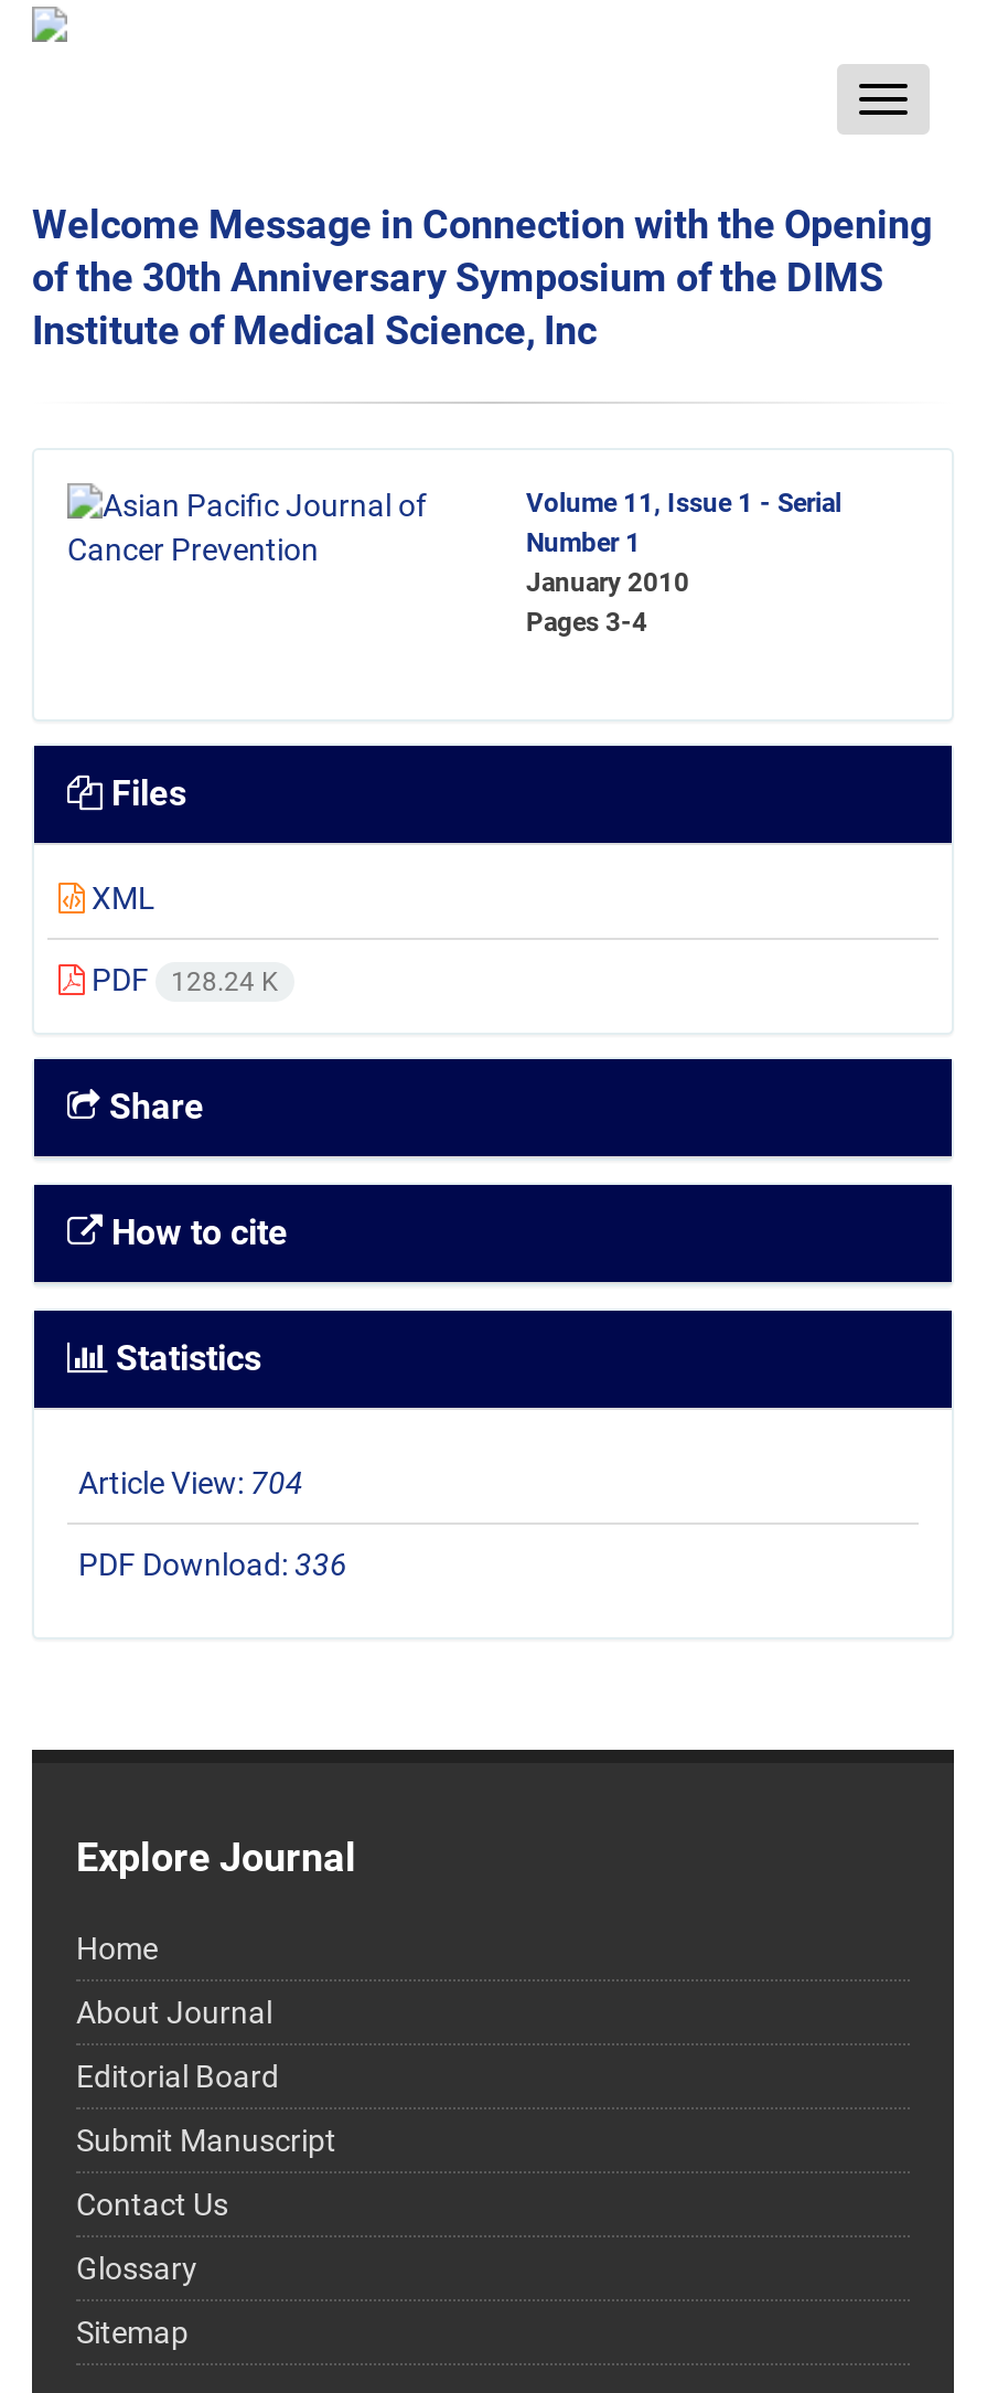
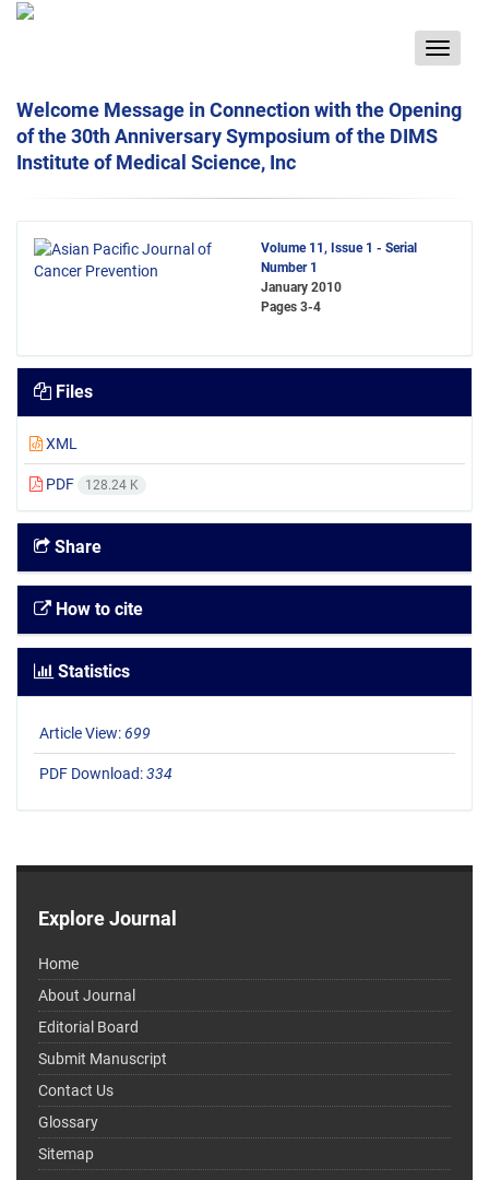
- Article View: 704
+ Article View: 699

- PDF Download: 336
+ PDF Download: 334
